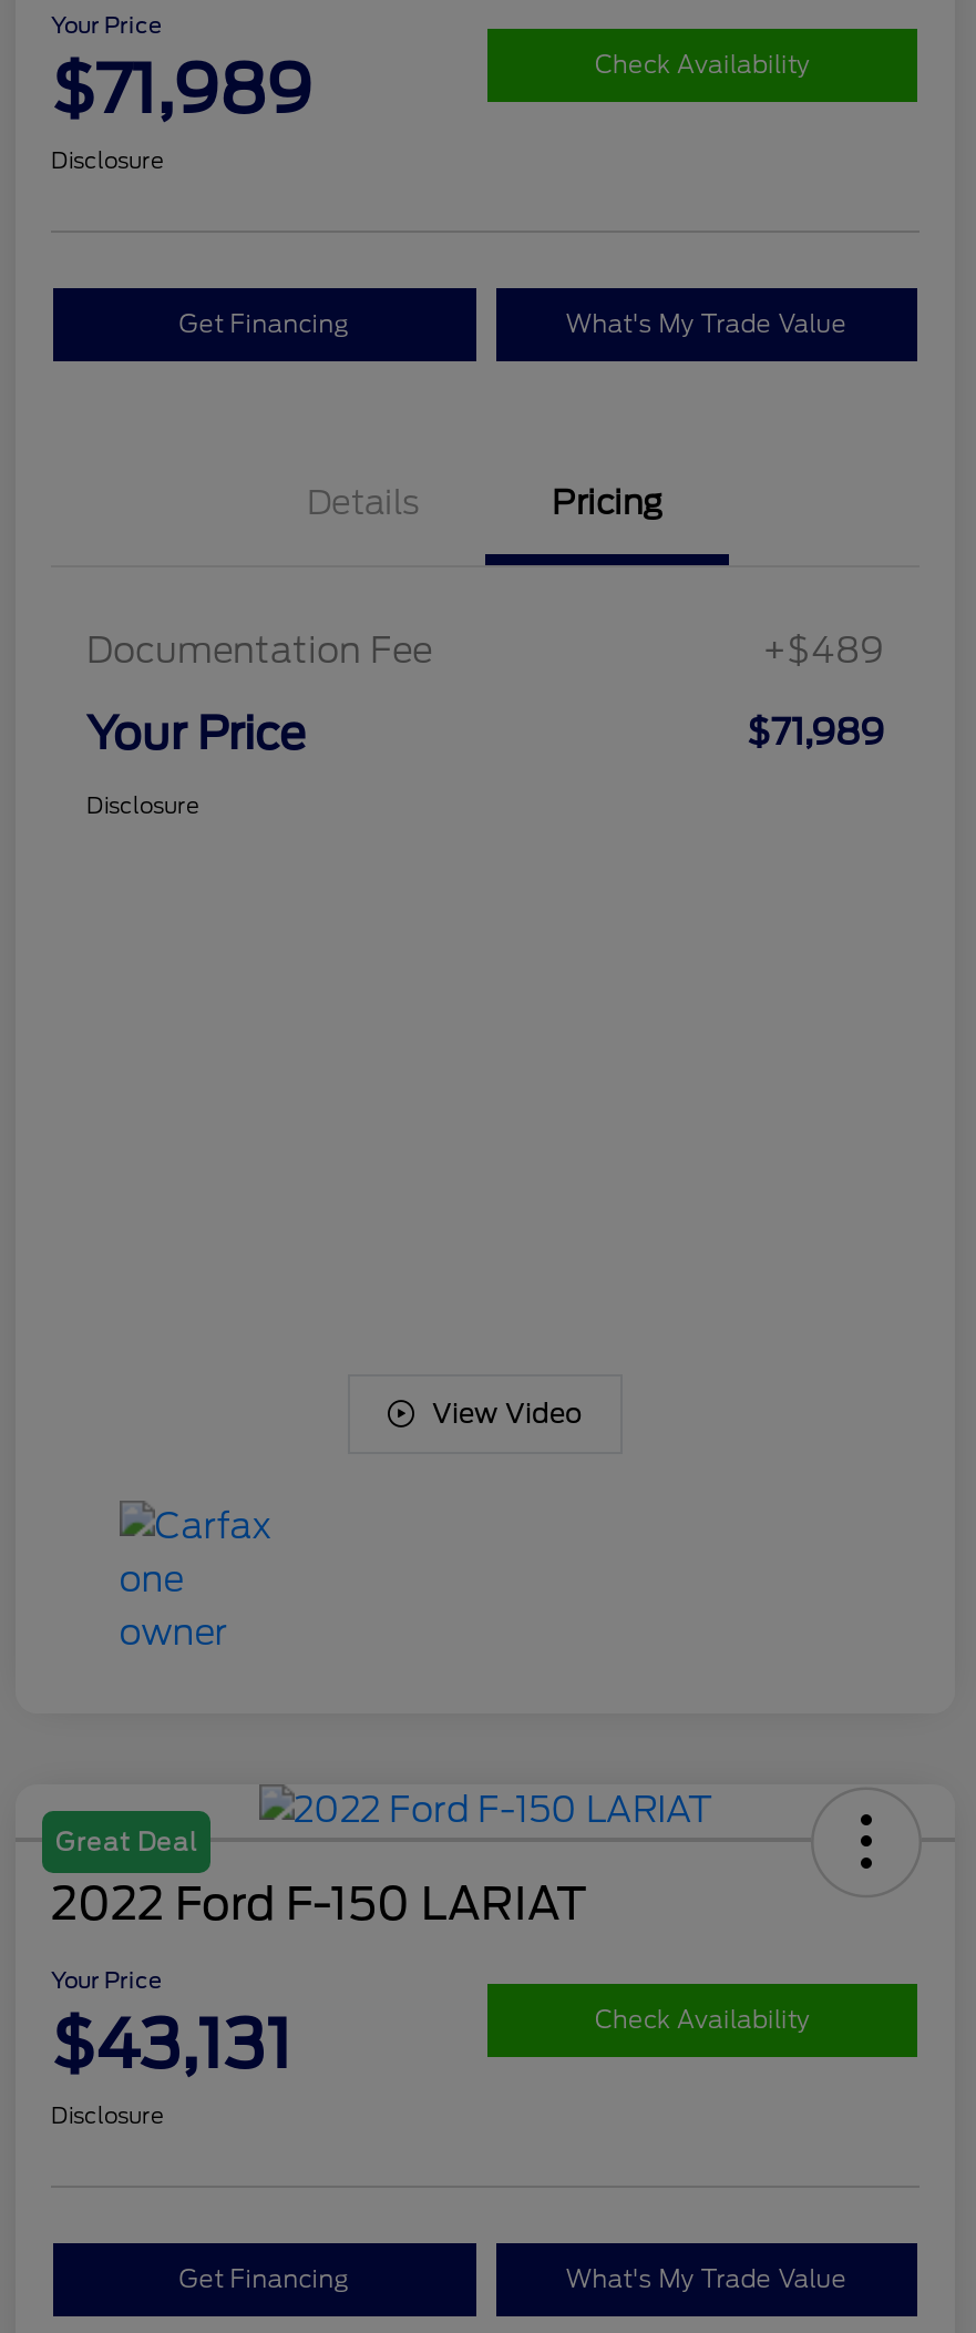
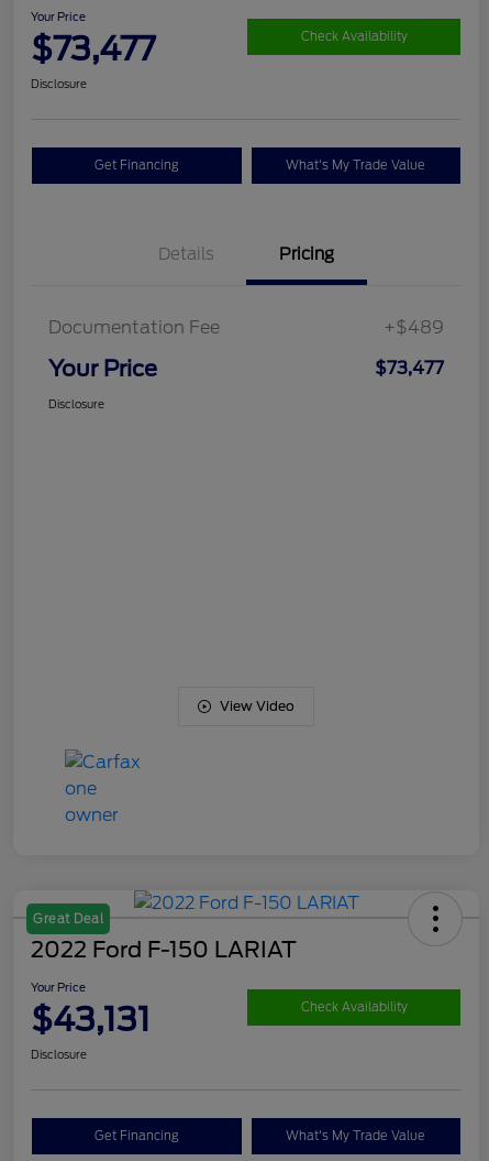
- $71,989
+ $73,477

- $71,989
+ $73,477
